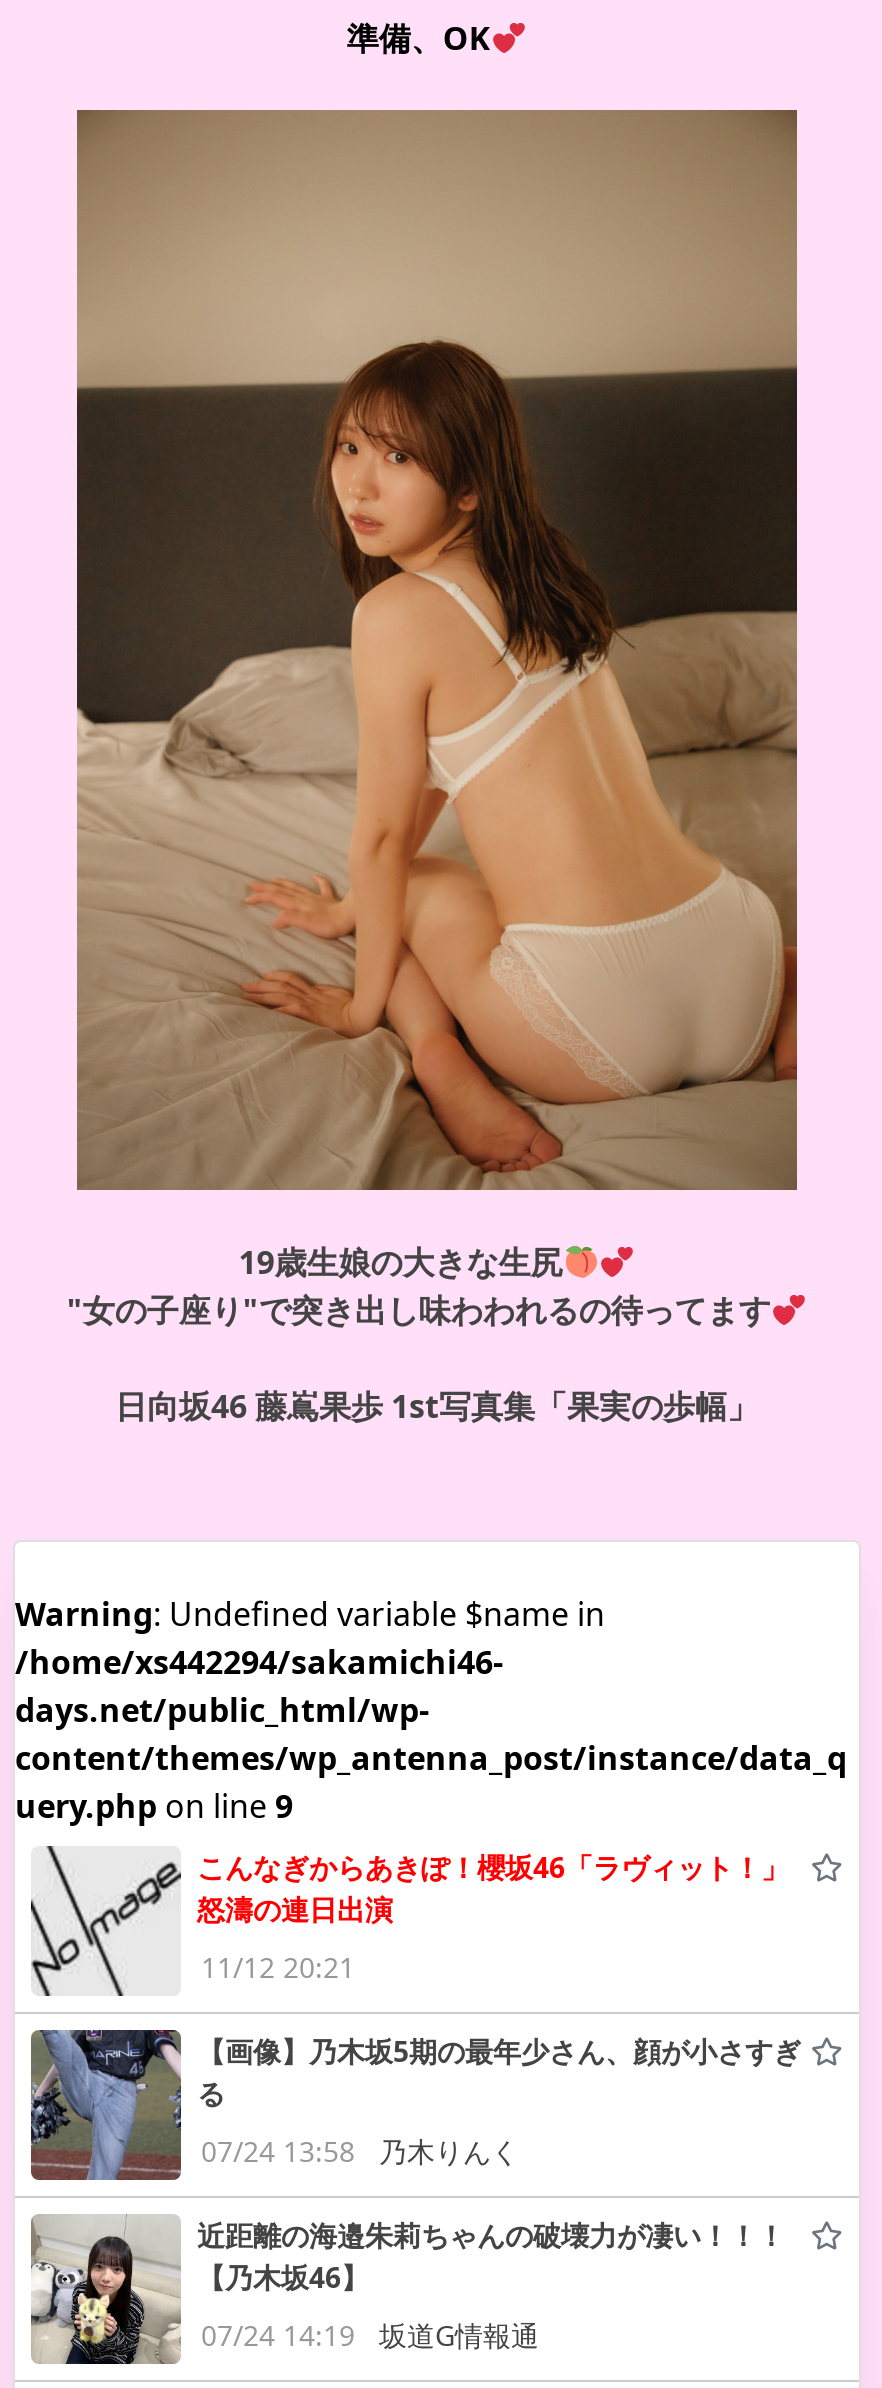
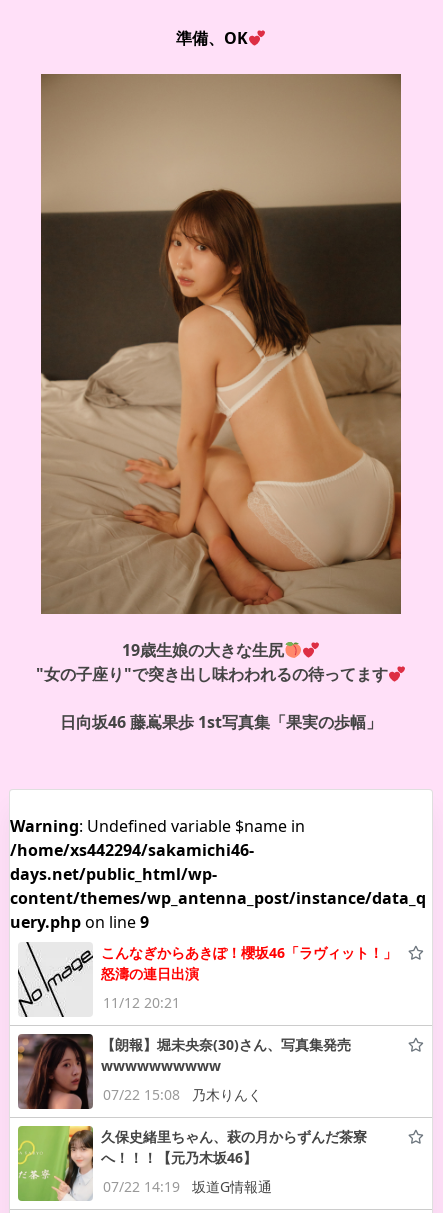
- [image]
- 【画像】乃木坂5期の最年少さん、顔が小さすぎ
- る
+ [image]
+ 【朗報】堀未央奈(30)さん、写真集発売
+ wwwwwwwwww

- 07/24 13:58 乃木りんく
+ 07/22 15:08 乃木りんく

- [image]
- 近距離の海邉朱莉ちゃんの破壊力が凄い！！！
- 【乃木坂46】
+ [image]
+ 久保史緒里ちゃん、萩の月からずんだ茶寮
+ へ！！！【元乃木坂46】

- 07/24 14:19 坂道G情報通
+ 07/22 14:19 坂道G情報通
